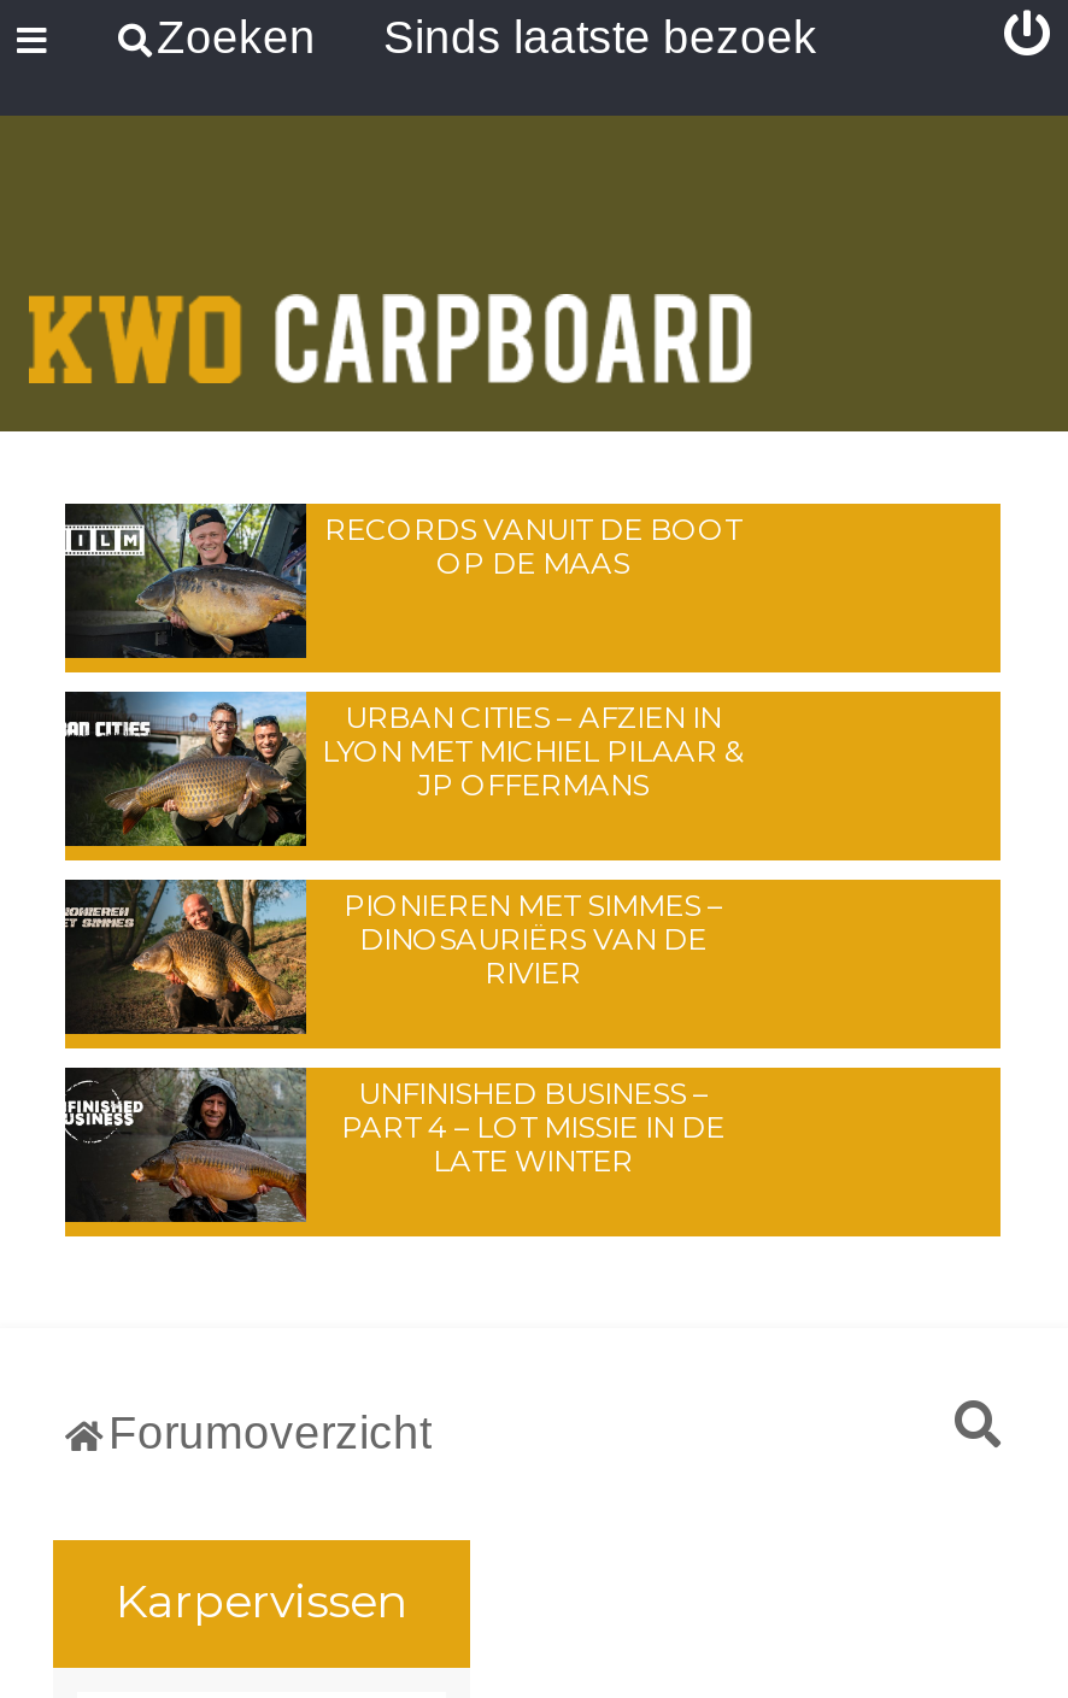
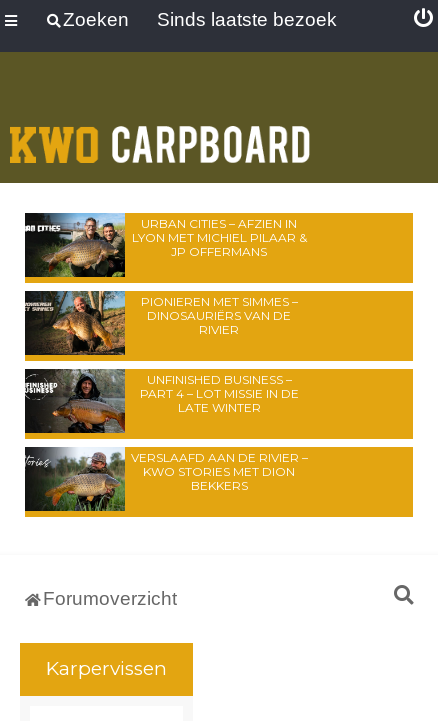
- [image]
- RECORDS VANUIT DE BOOT
- OP DE MAAS

moved up: [image] | URBAN CITIES – AFZIEN IN | LYON MET MICHIEL PILAAR & | ... | PART 4 – LOT MISSIE IN DE | LATE WINTER

+ [image]
+ VERSLAAFD AAN DE RIVIER –
+ KWO STORIES MET DION
+ BEKKERS
